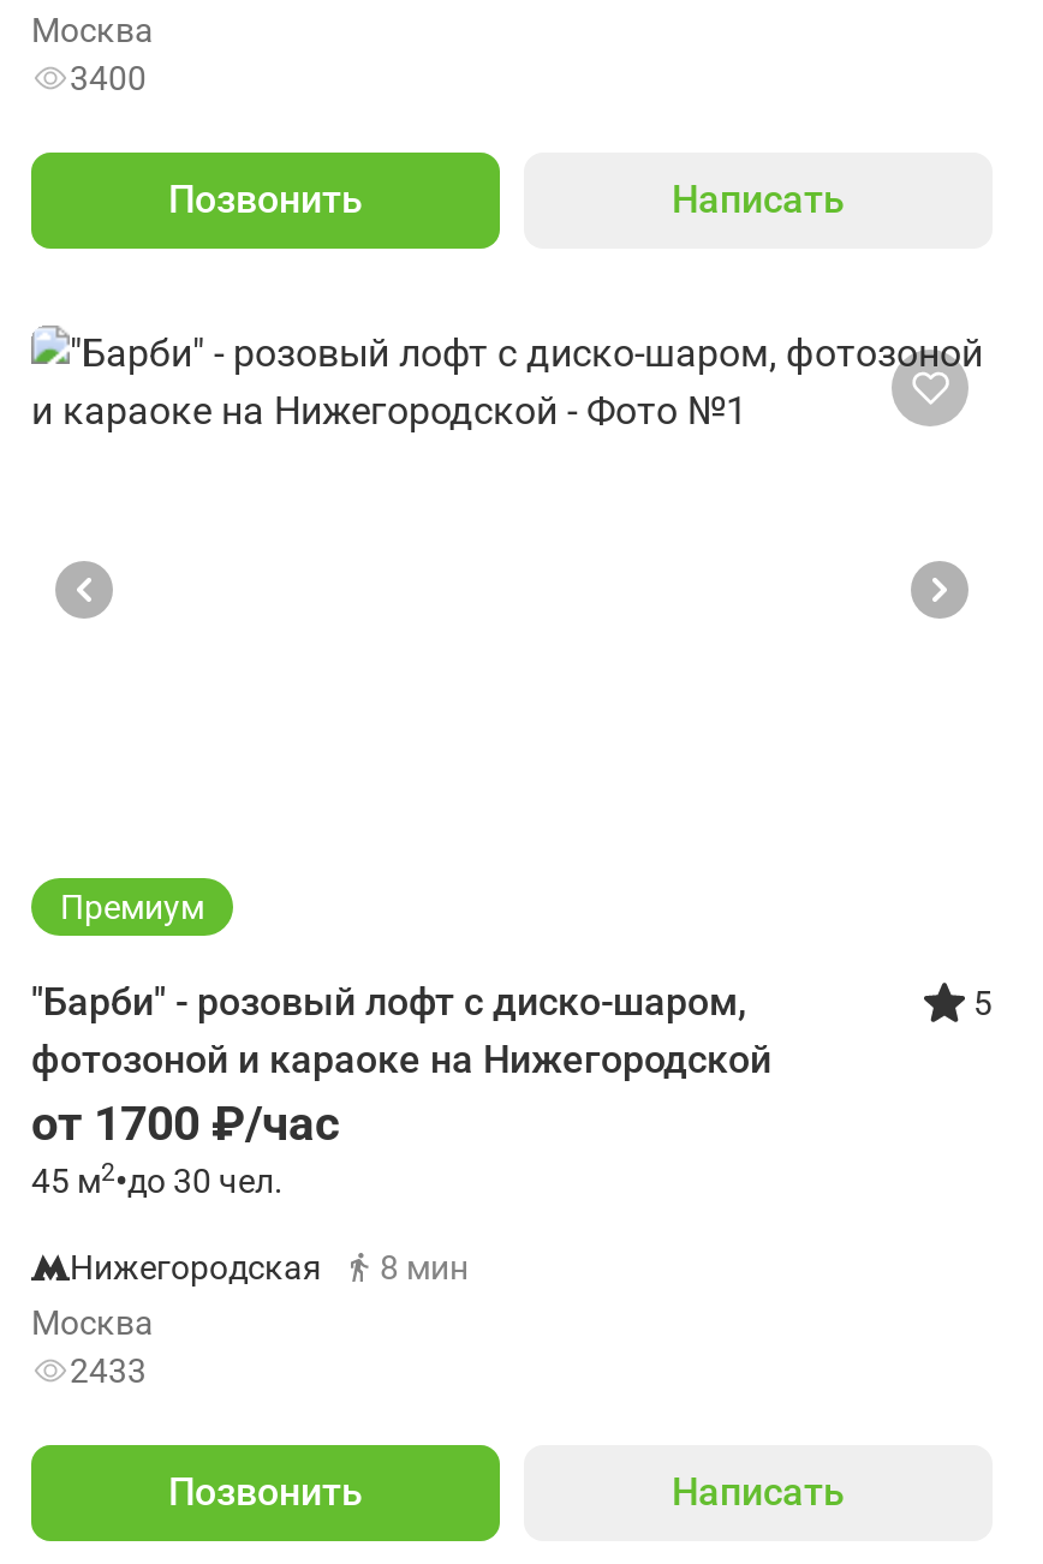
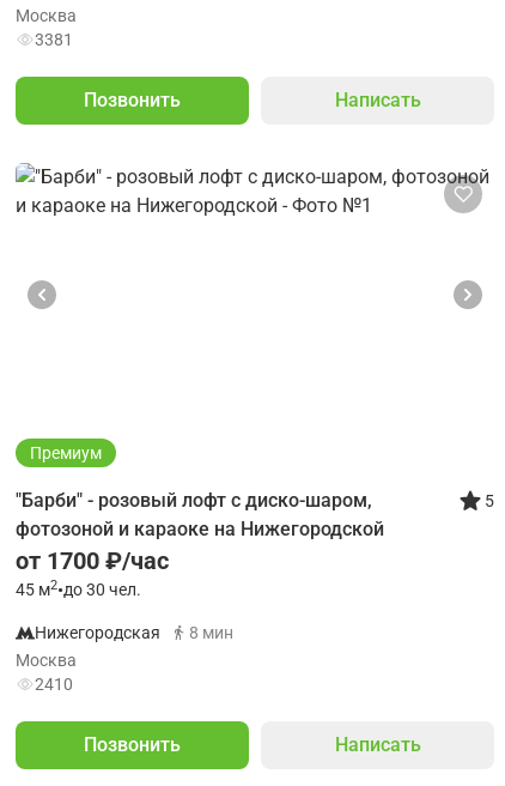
- 3400
+ 3381

- 2433
+ 2410
